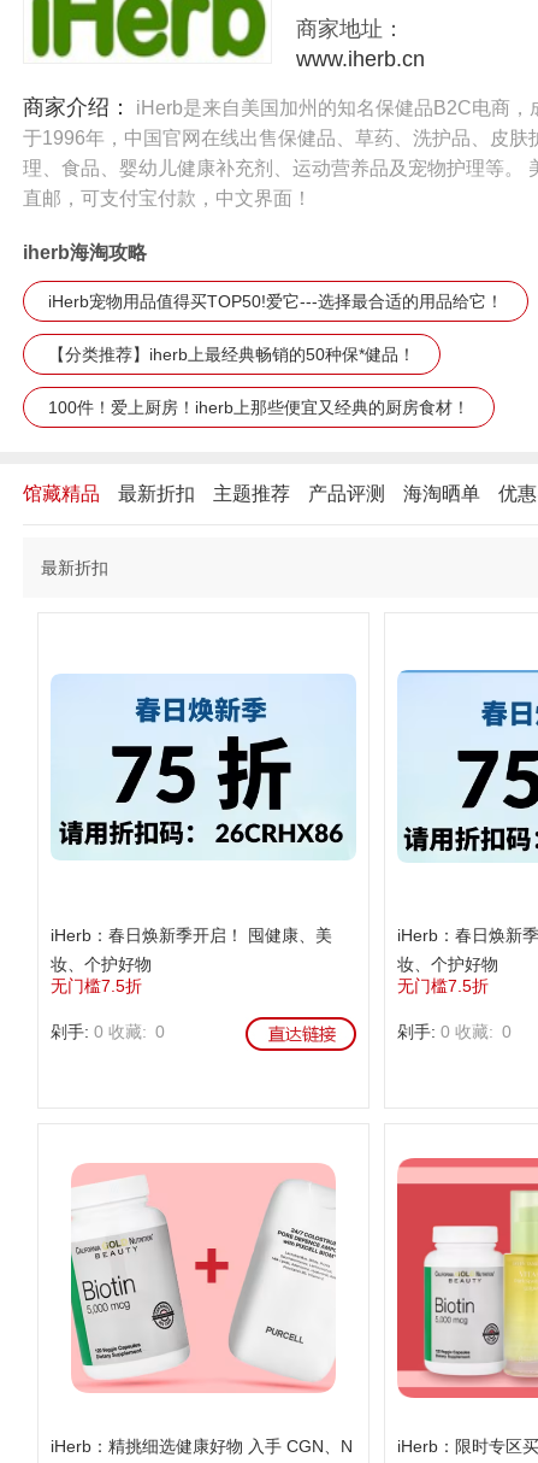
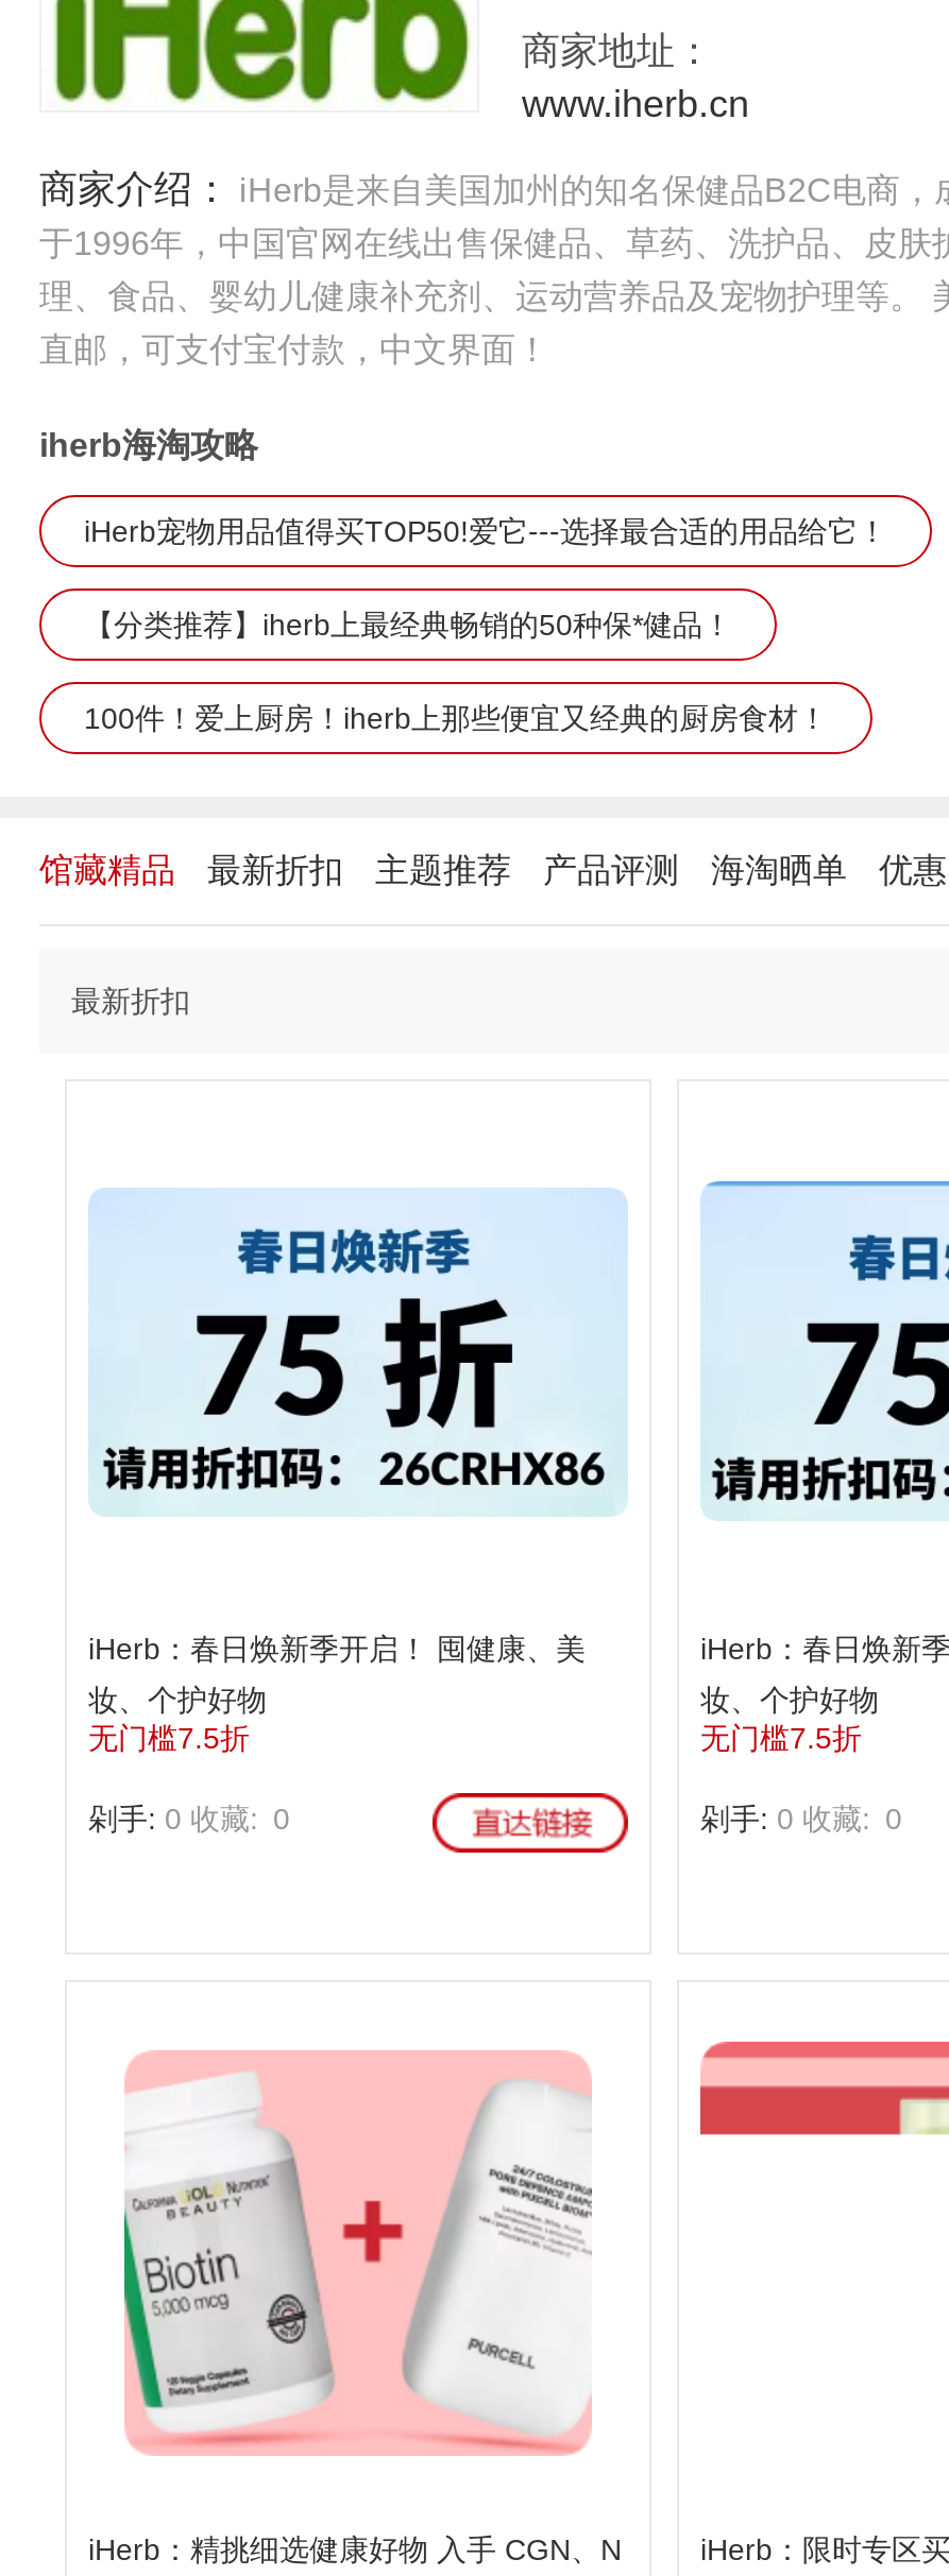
- [image]
